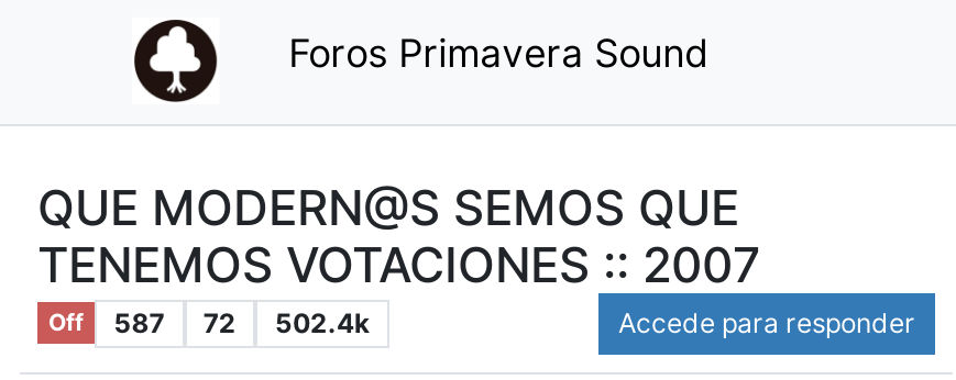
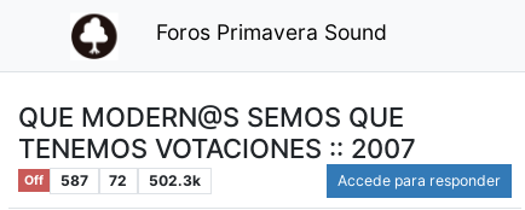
- Off 587 72 502.4k
+ Off 587 72 502.3k
